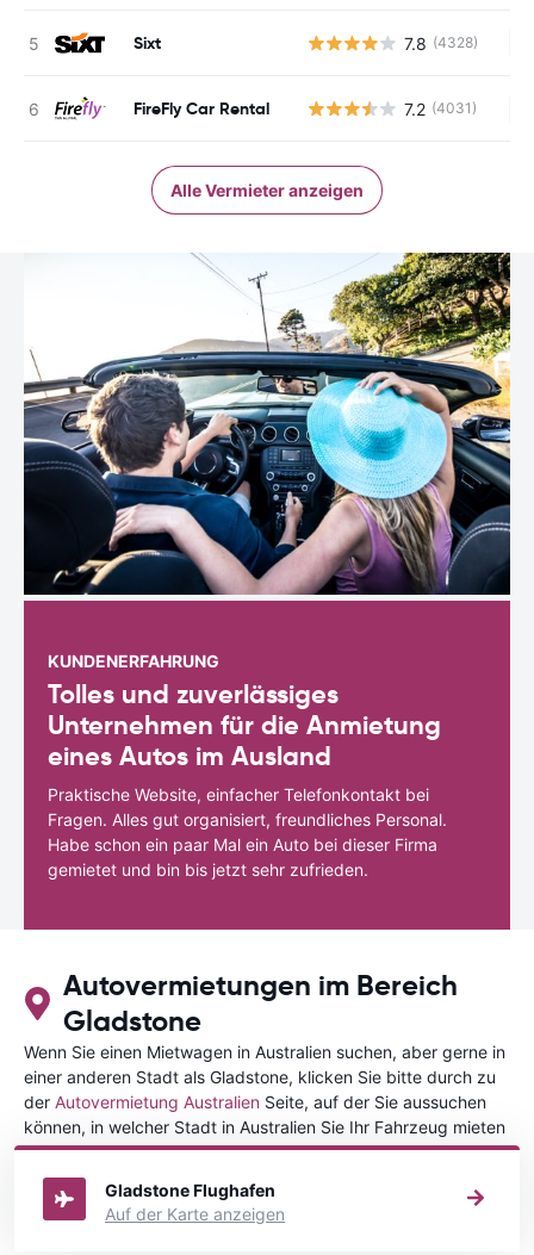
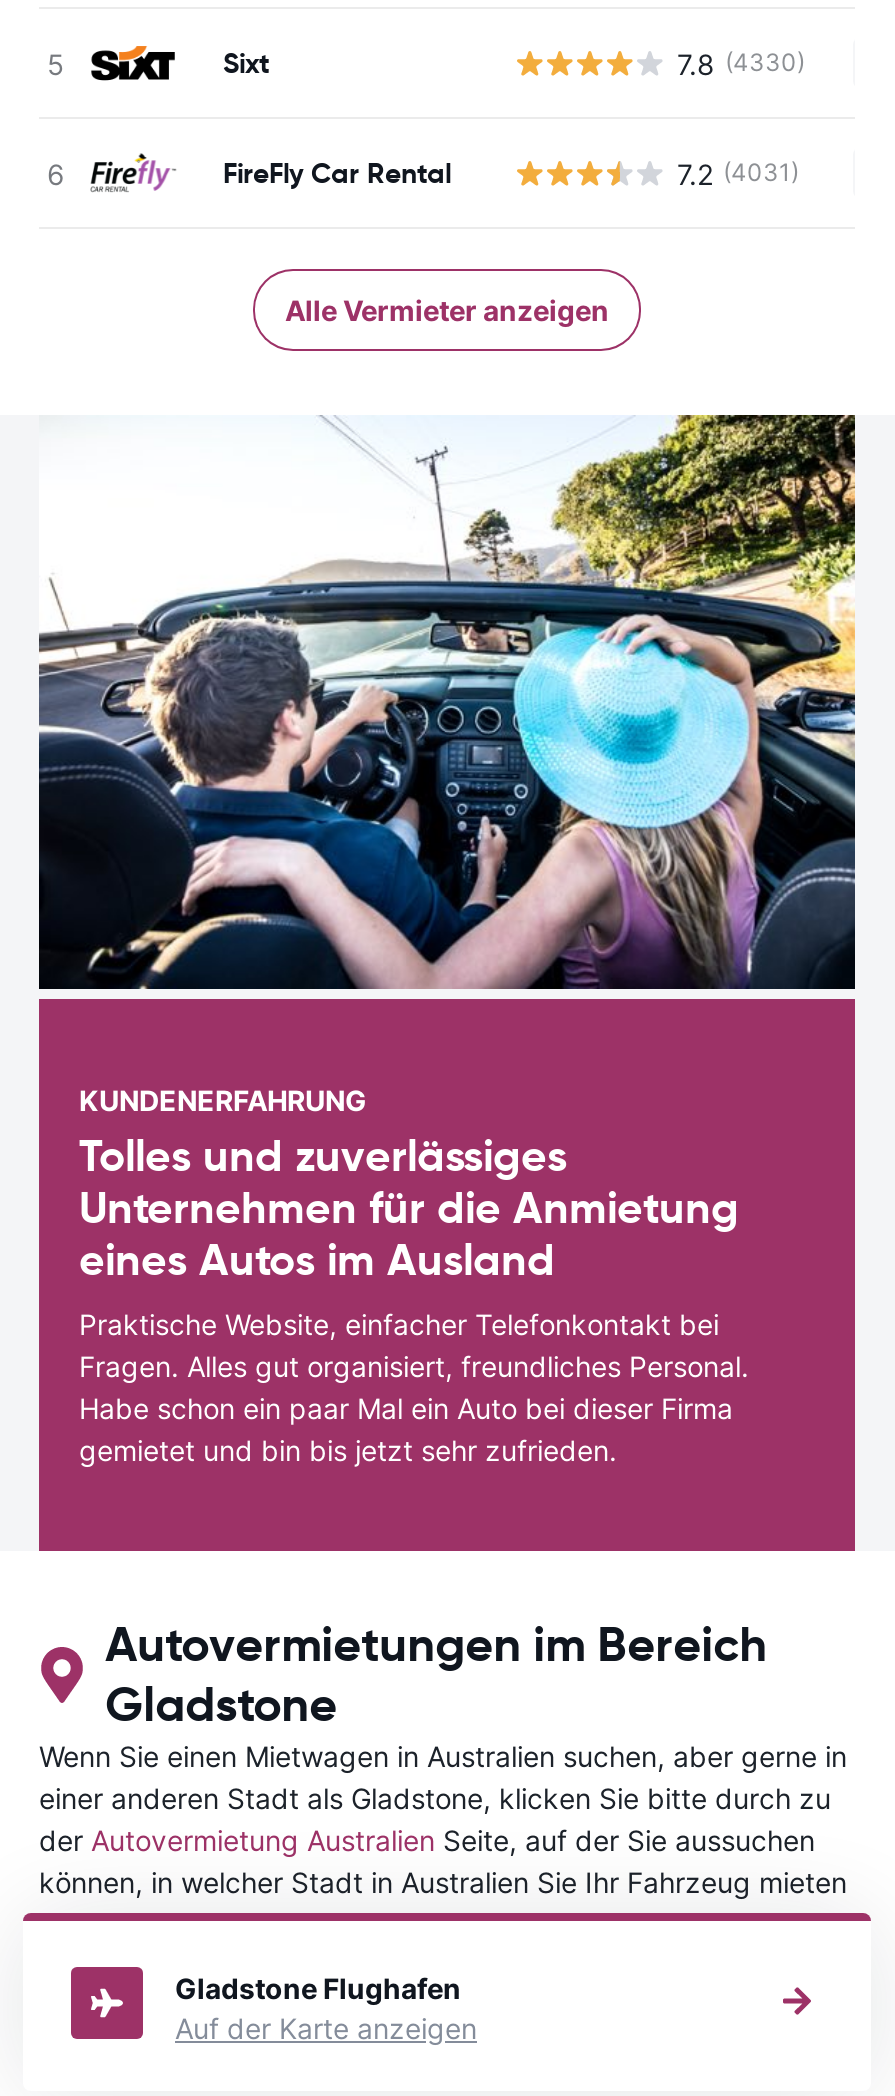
- 7.8 (4328)
+ 7.8 (4330)
